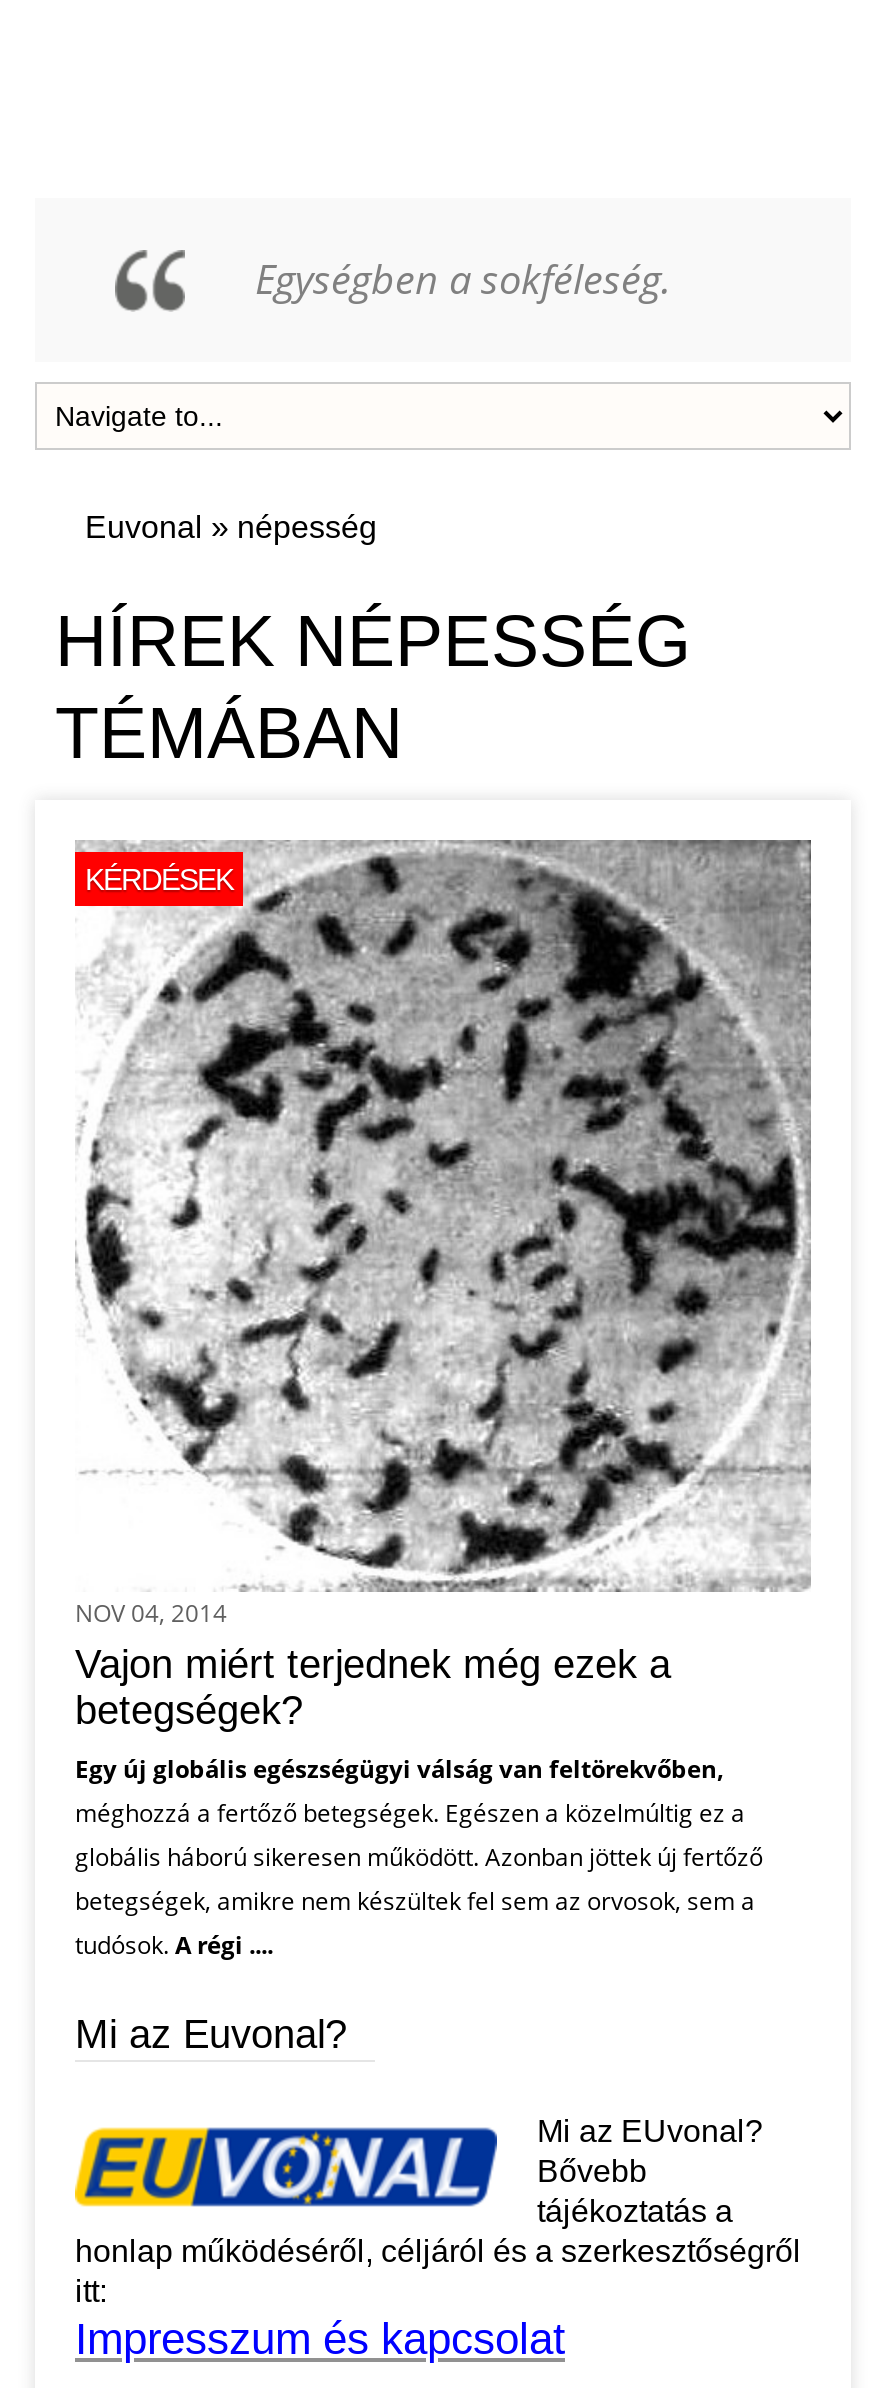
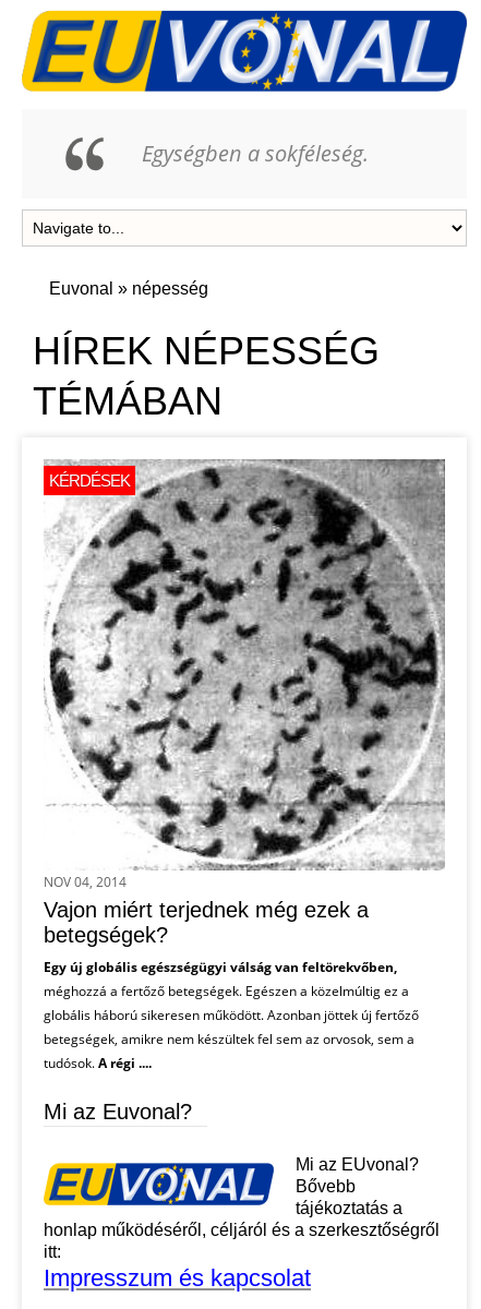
+ [image]
